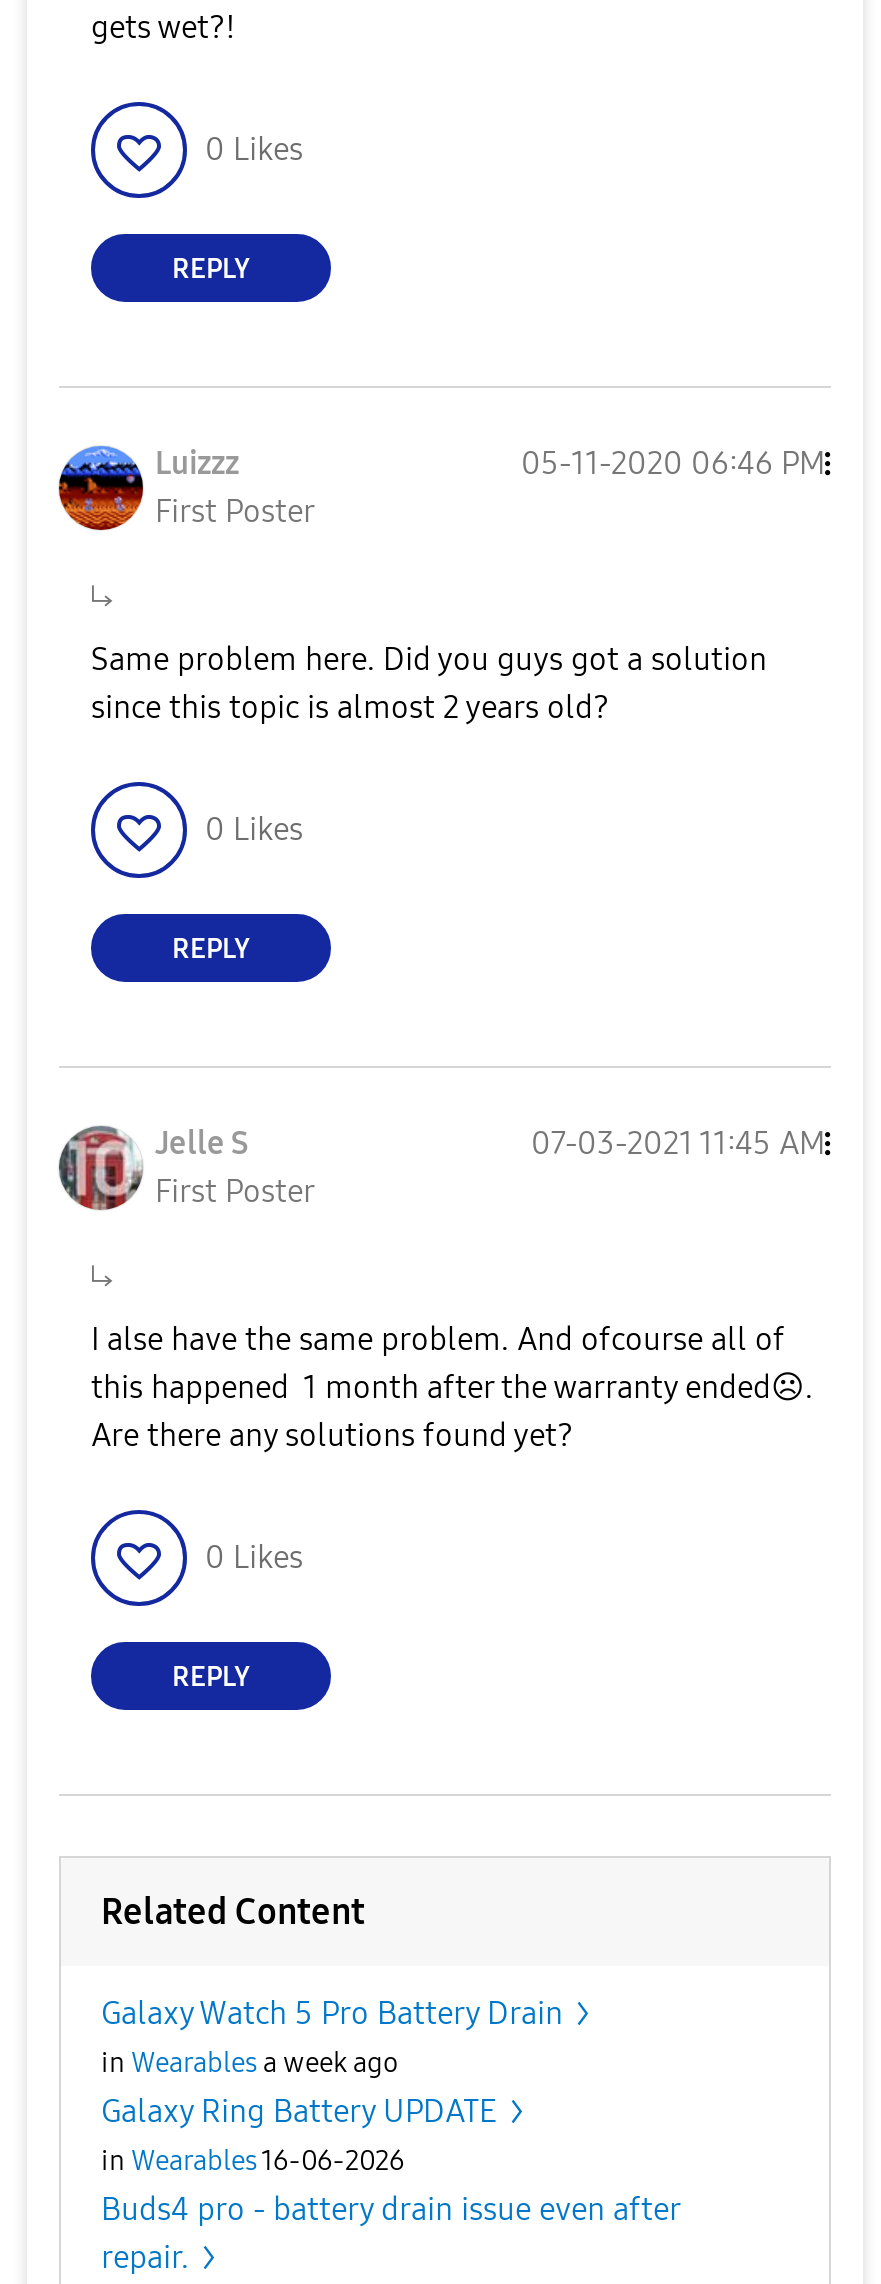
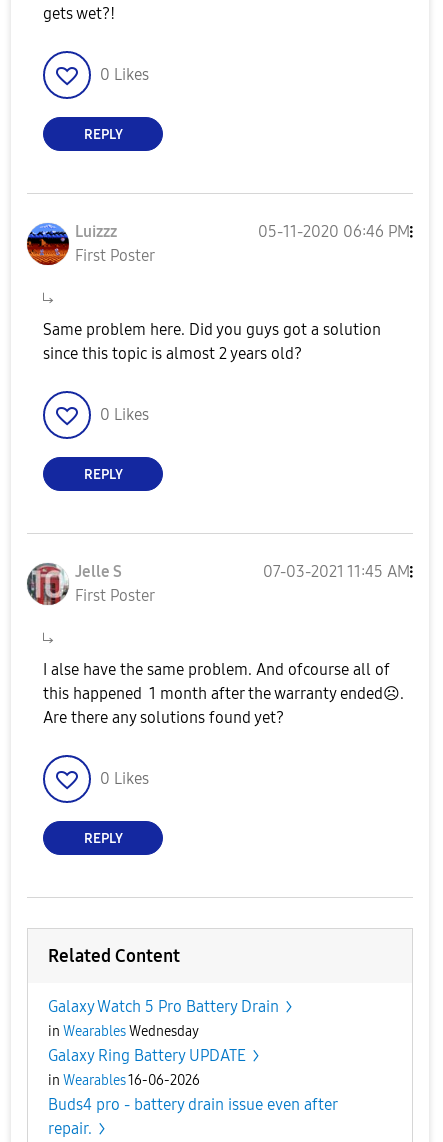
- in Wearables a week ago
+ in Wearables Wednesday
